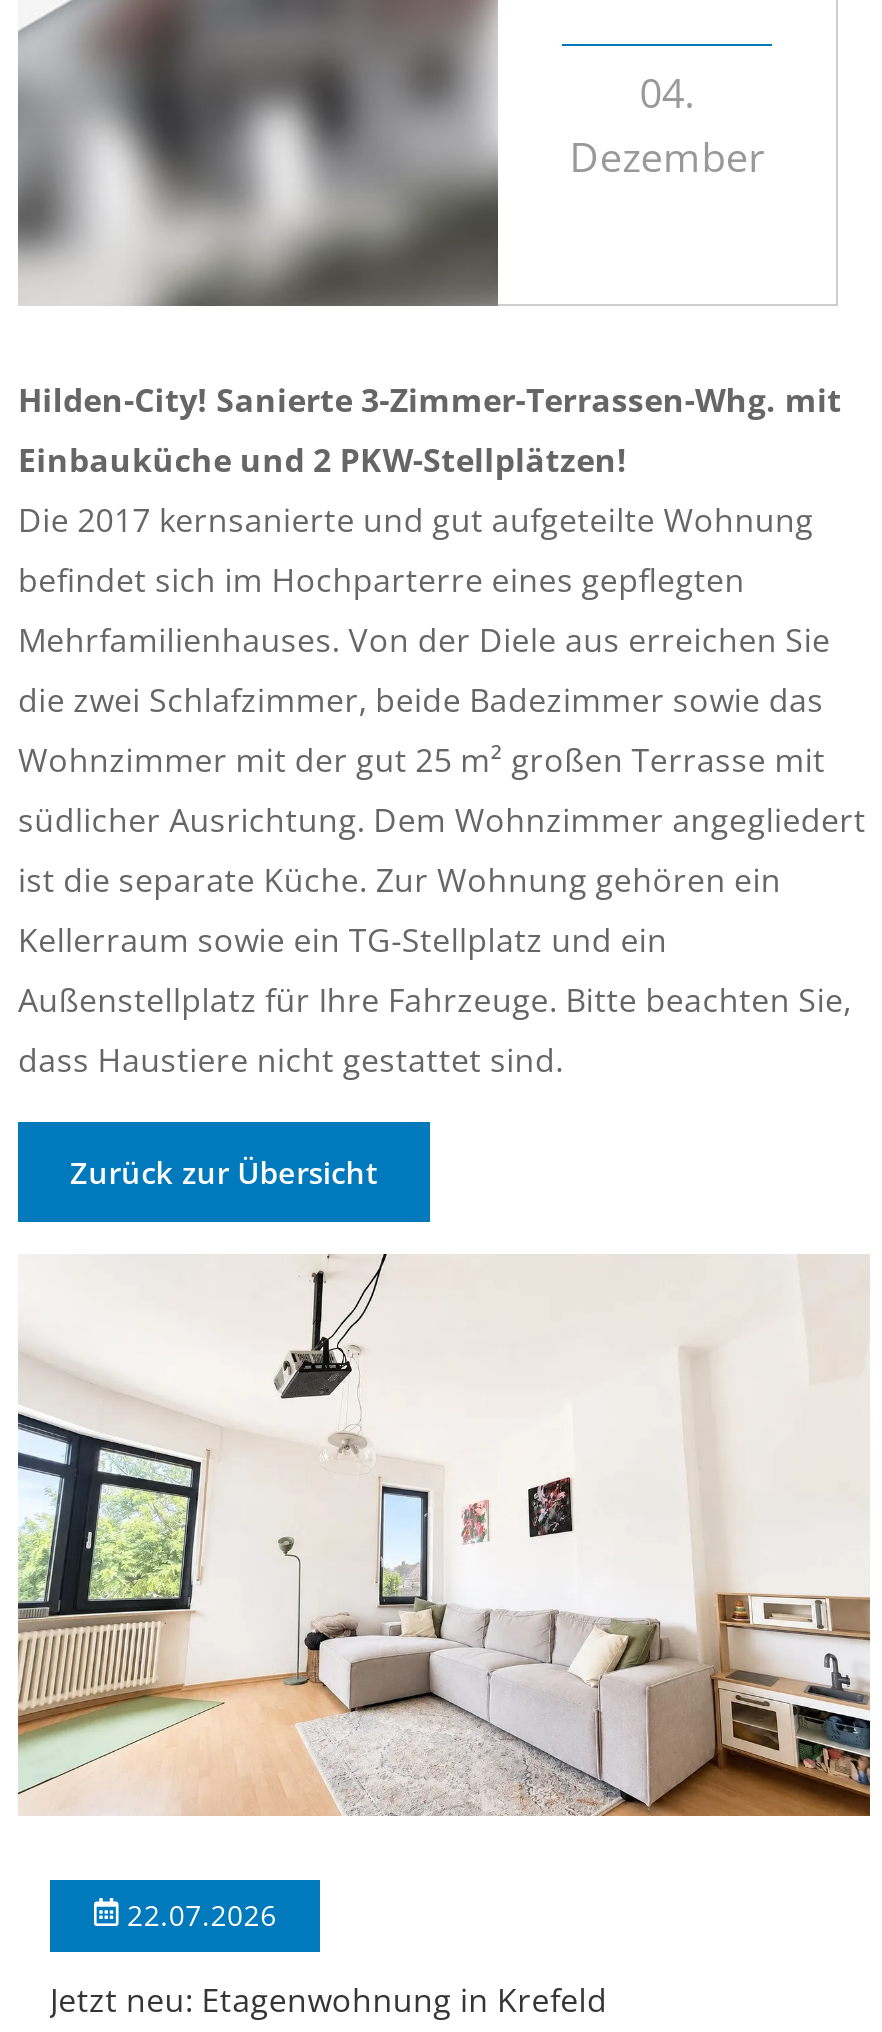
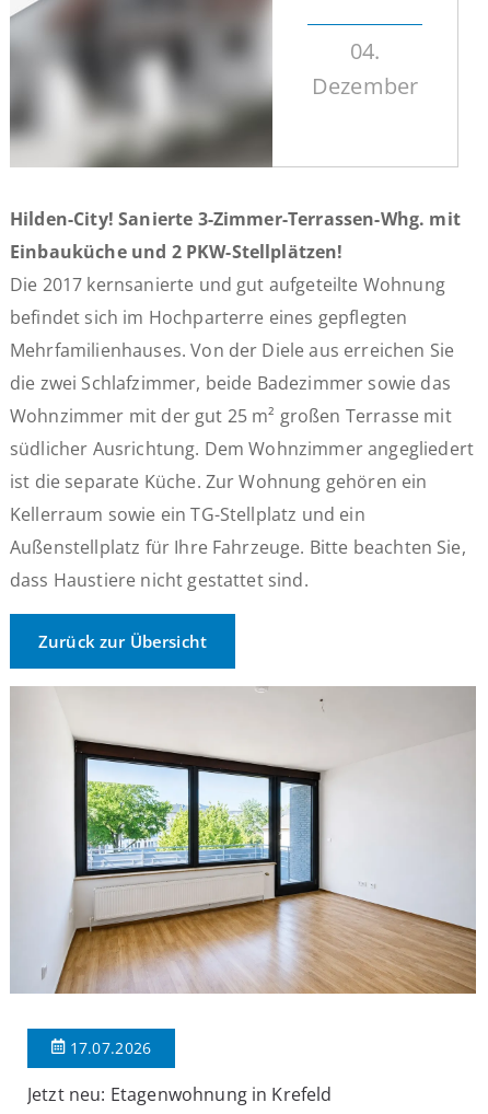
- [image]
- 22.07.2026
+ [image]
+ 17.07.2026
